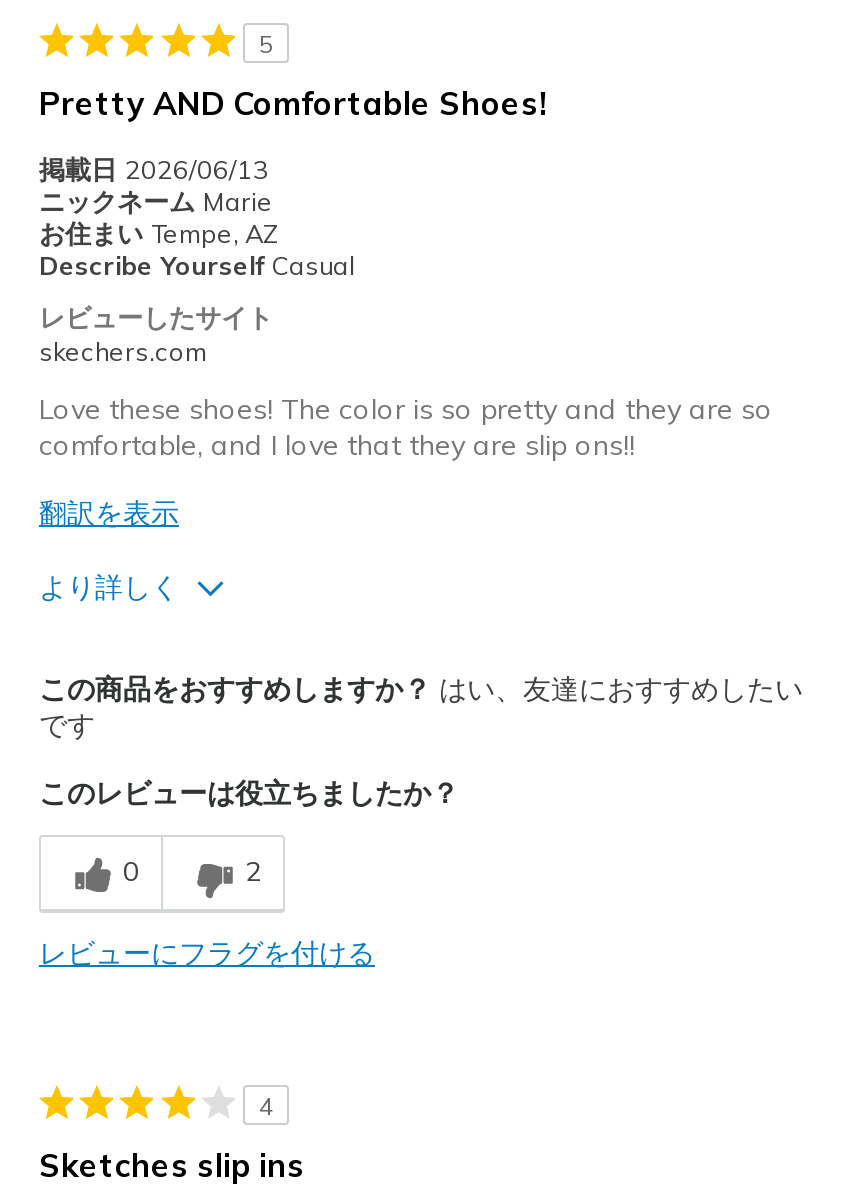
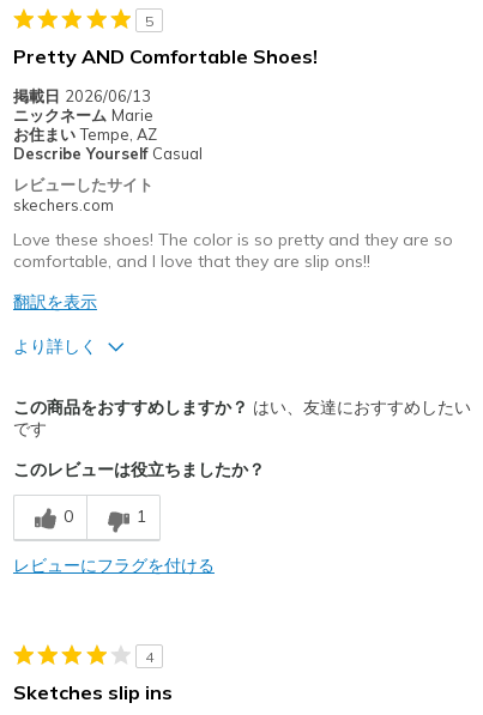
- 2
+ 1
